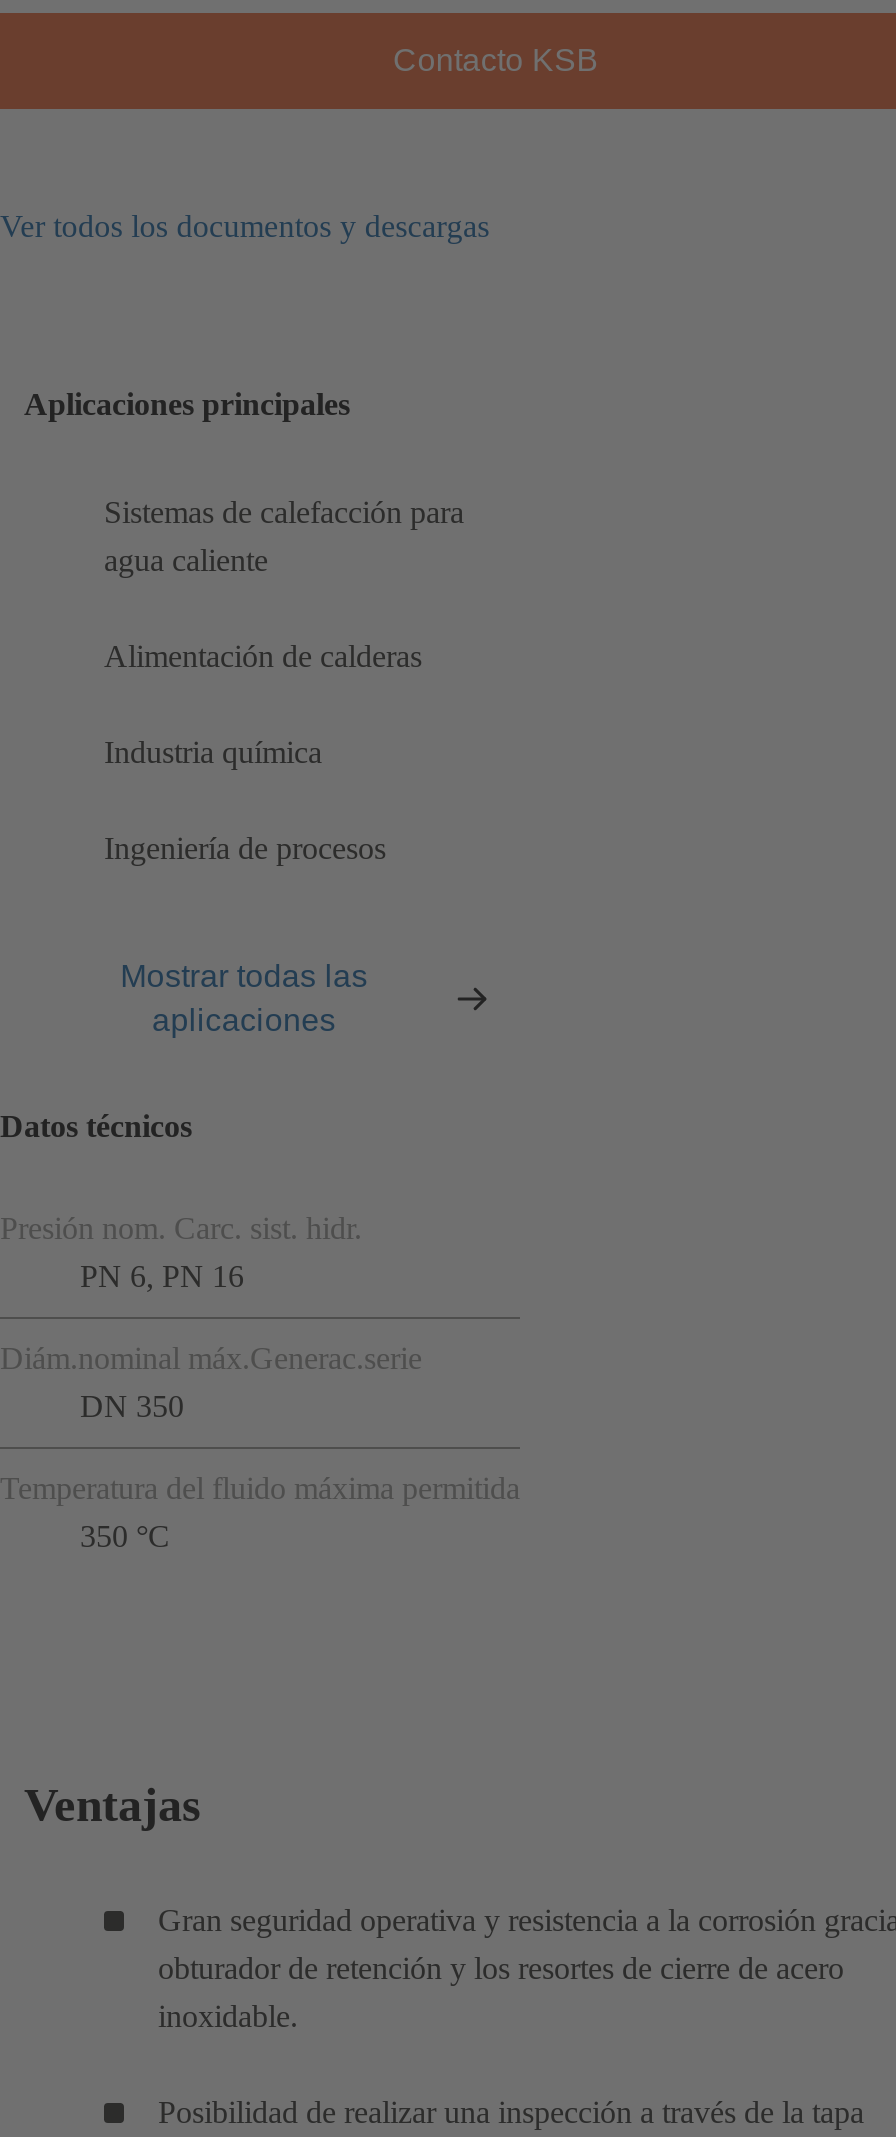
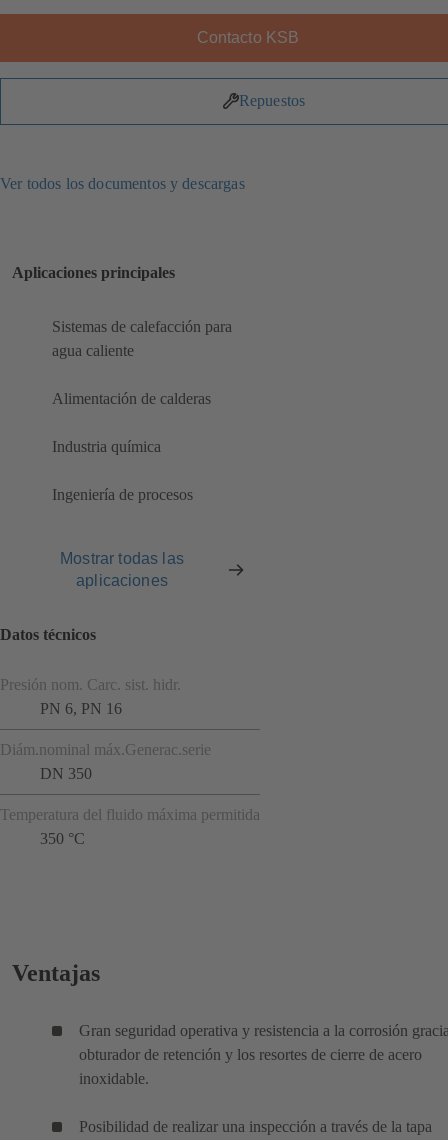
+ Repuestos
